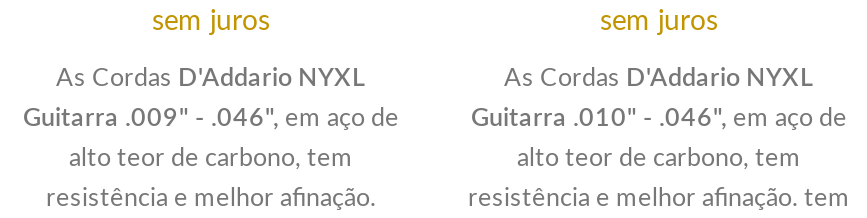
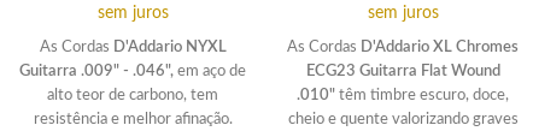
- As Cordas D'Addario NYXL
+ As Cordas D'Addario XL Chromes

- Guitarra .010" - .046", em aço de
+ ECG23 Guitarra Flat Wound

- alto teor de carbono, tem
+ .010" têm timbre escuro, doce,

- resistência e melhor afinação. tem
+ cheio e quente valorizando graves
